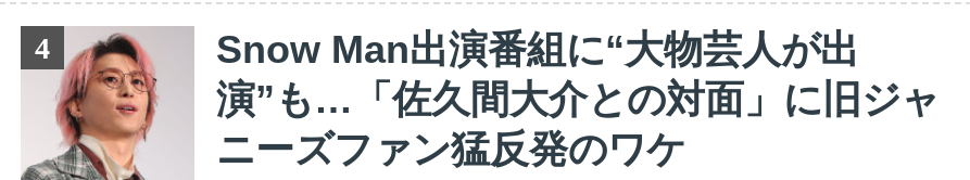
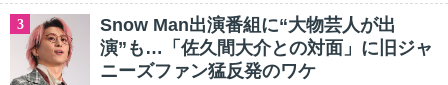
- 4
+ 3
